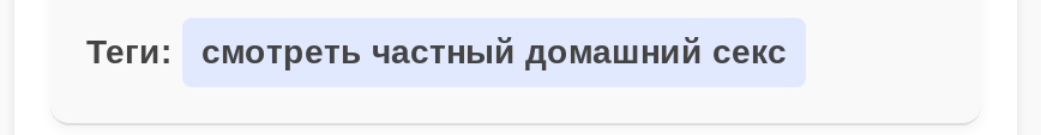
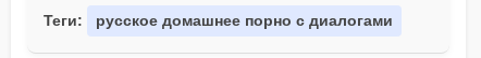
- смотреть частный домашний секс
+ русское домашнее порно с диалогами
